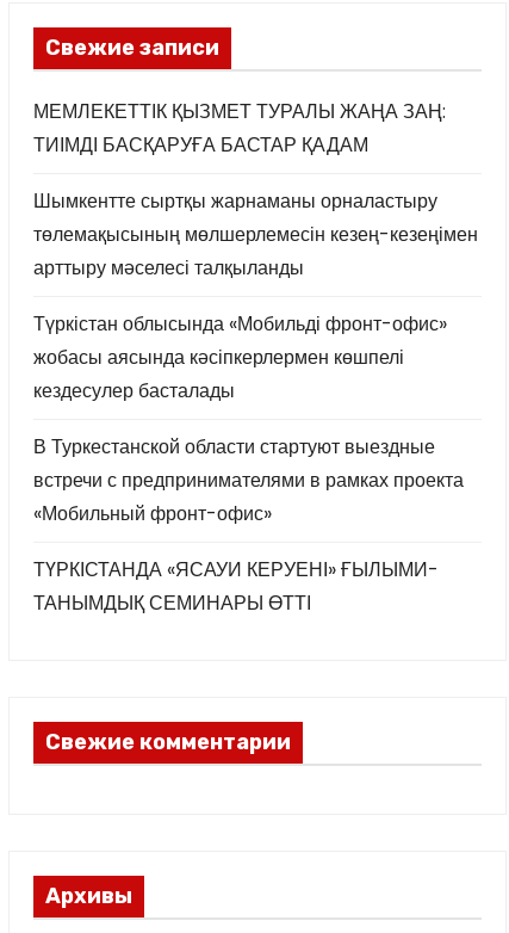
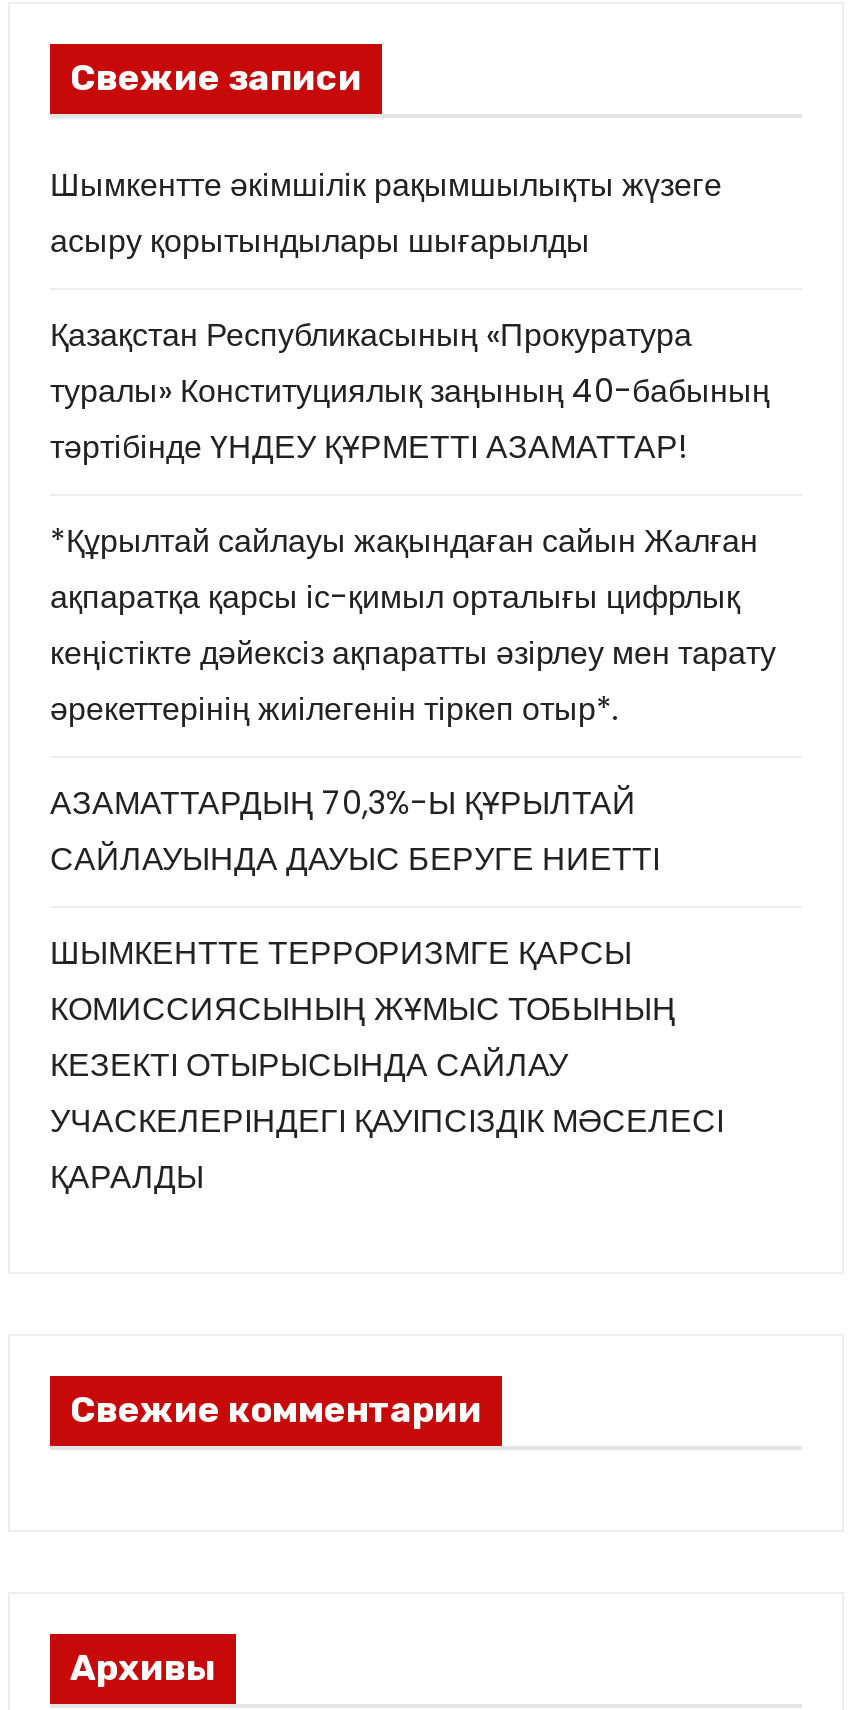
- МЕМЛЕКЕТТІК ҚЫЗМЕТ ТУРАЛЫ ЖАҢА ЗАҢ:
- ТИІМДІ БАСҚАРУҒА БАСТАР ҚАДАМ
+ Шымкентте әкімшілік рақымшылықты жүзеге
+ асыру қорытындылары шығарылды

- Шымкентте сыртқы жарнаманы орналастыру
- төлемақысының мөлшерлемесін кезең-кезеңімен
- арттыру мәселесі талқыланды
+ Қазақстан Республикасының «Прокуратура
+ туралы» Конституциялық заңының 40-бабының
+ тәртібінде ҮНДЕУ ҚҰРМЕТТІ АЗАМАТТАР!

- Түркістан облысында «Мобильді фронт-офис»
- жобасы аясында кәсіпкерлермен көшпелі
- кездесулер басталады
+ *Құрылтай сайлауы жақындаған сайын Жалған
+ ақпаратқа қарсы іс-қимыл орталығы цифрлық
+ кеңістікте дәйексіз ақпаратты әзірлеу мен тарату
+ әрекеттерінің жиілегенін тіркеп отыр*.

- В Туркестанской области стартуют выездные
- встречи с предпринимателями в рамках проекта
- «Мобильный фронт-офис»
+ АЗАМАТТАРДЫҢ 70,3%-Ы ҚҰРЫЛТАЙ
+ САЙЛАУЫНДА ДАУЫС БЕРУГЕ НИЕТТІ

- ТҮРКІСТАНДА «ЯСАУИ КЕРУЕНІ» ҒЫЛЫМИ-
- ТАНЫМДЫҚ СЕМИНАРЫ ӨТТІ
+ ШЫМКЕНТТЕ ТЕРРОРИЗМГЕ ҚАРСЫ
+ КОМИССИЯСЫНЫҢ ЖҰМЫС ТОБЫНЫҢ
+ КЕЗЕКТІ ОТЫРЫСЫНДА САЙЛАУ
+ УЧАСКЕЛЕРІНДЕГІ ҚАУІПСІЗДІК МӘСЕЛЕСІ
+ ҚАРАЛДЫ
